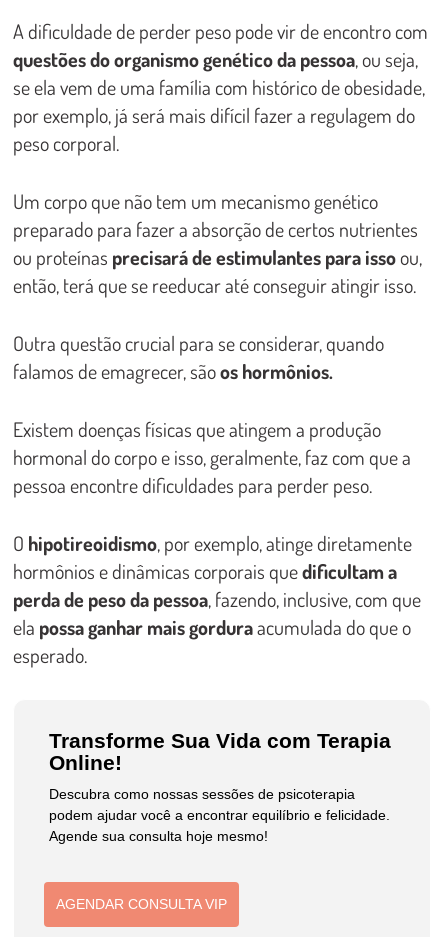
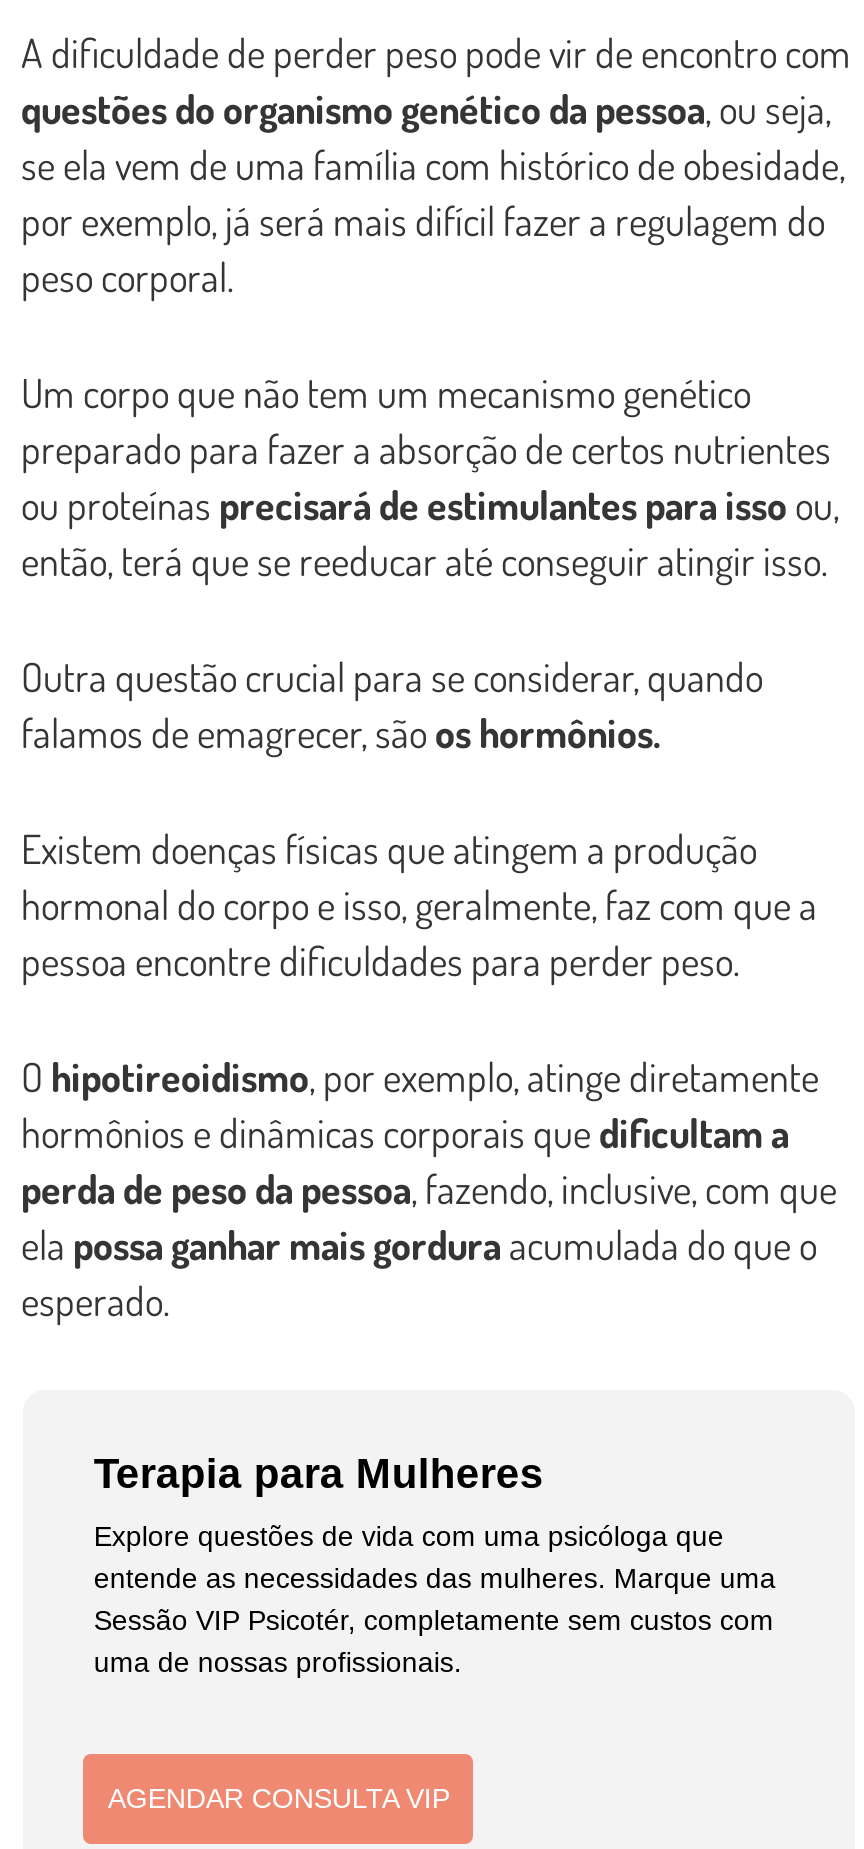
- Transforme Sua Vida com Terapia
- Online!
+ Terapia para Mulheres

- Descubra como nossas sessões de psicoterapia
- podem ajudar você a encontrar equilíbrio e felicidade.
- Agende sua consulta hoje mesmo!
+ Explore questões de vida com uma psicóloga que
+ entende as necessidades das mulheres. Marque uma
+ Sessão VIP Psicotér, completamente sem custos com
+ uma de nossas profissionais.
